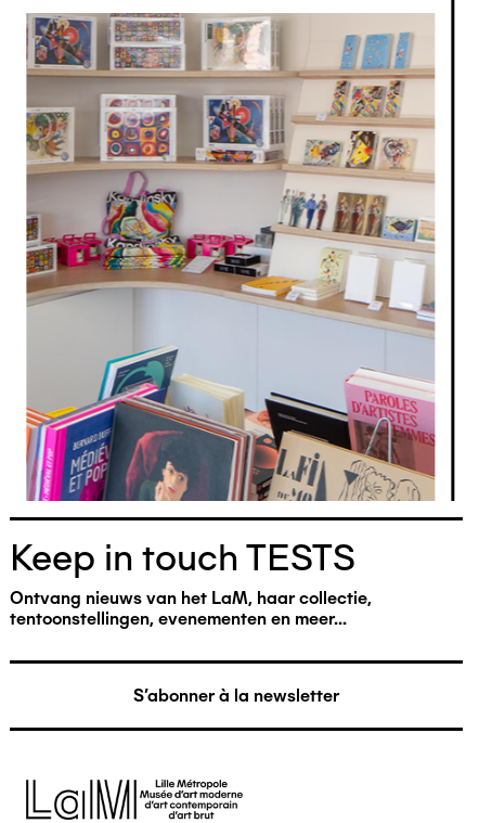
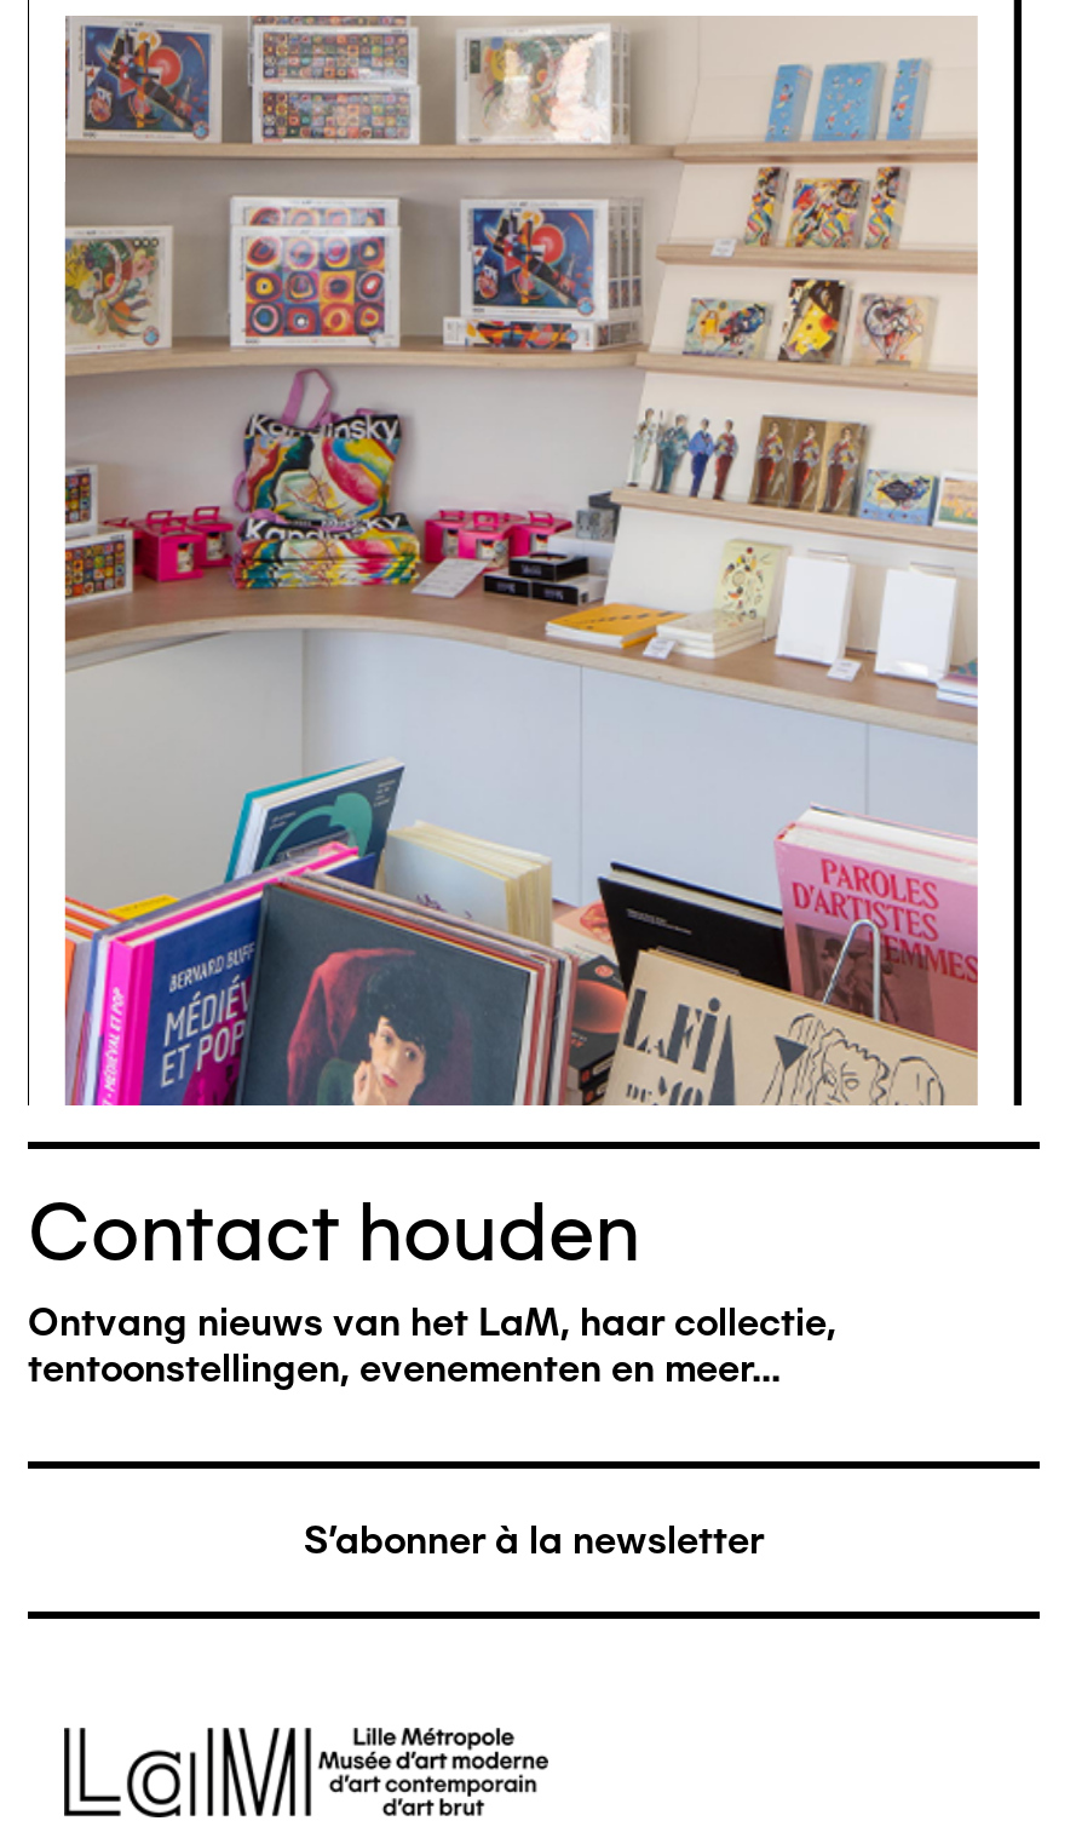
- Keep in touch TESTS
+ Contact houden
